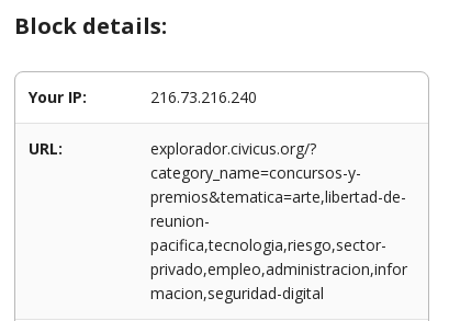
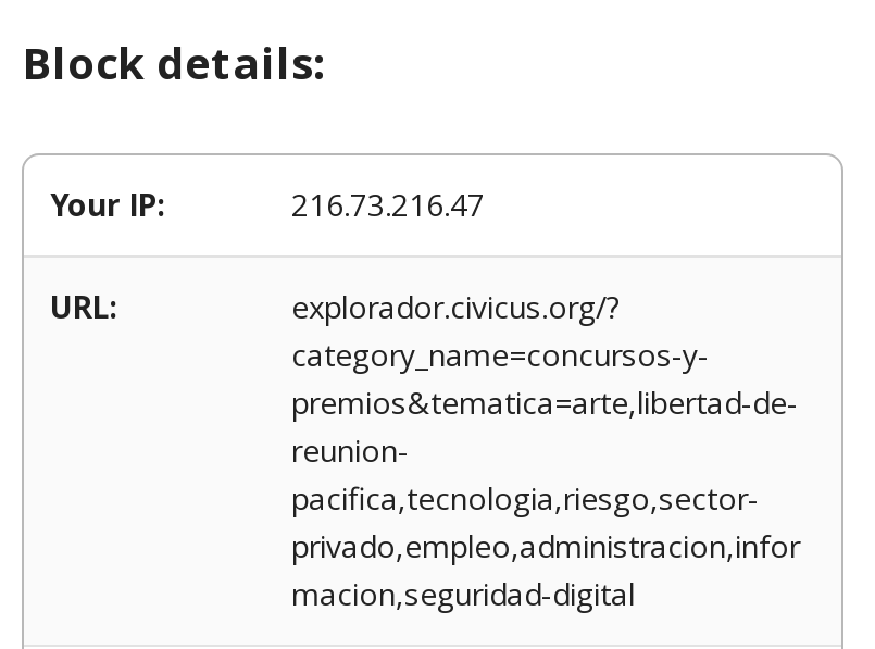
- 216.73.216.240
+ 216.73.216.47
